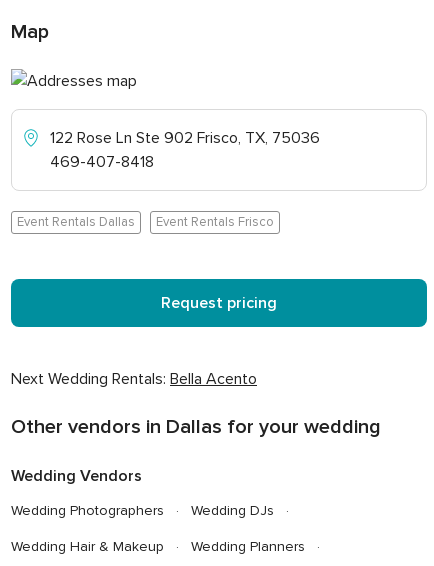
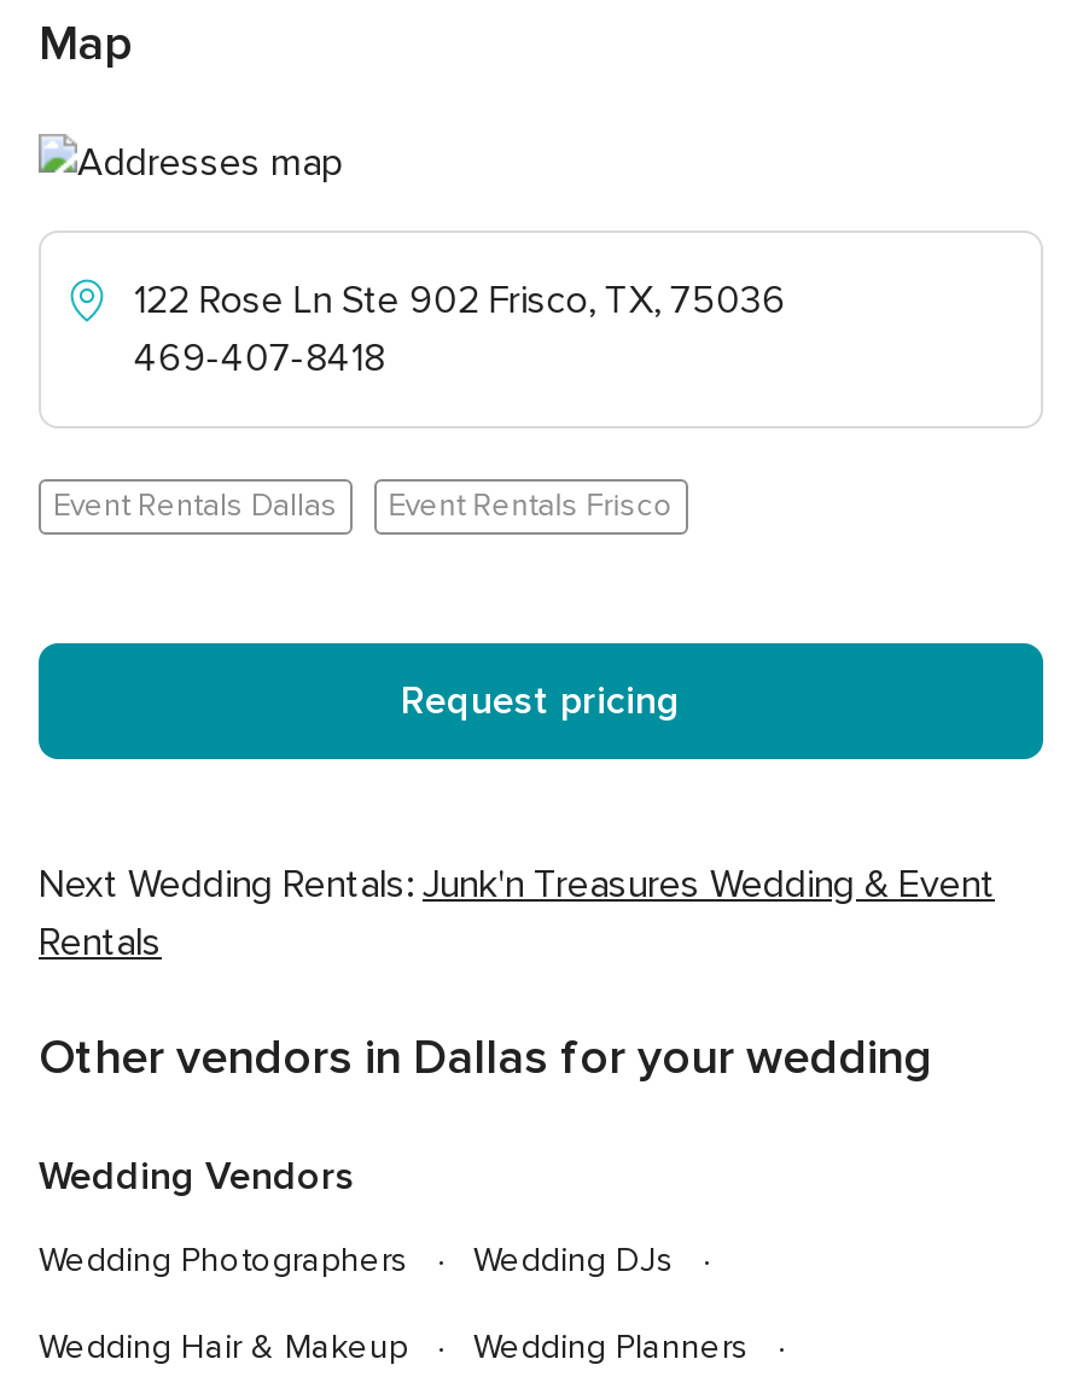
- Next Wedding Rentals: Bella Acento
+ Next Wedding Rentals: Junk'n Treasures Wedding & Event
+ Rentals
